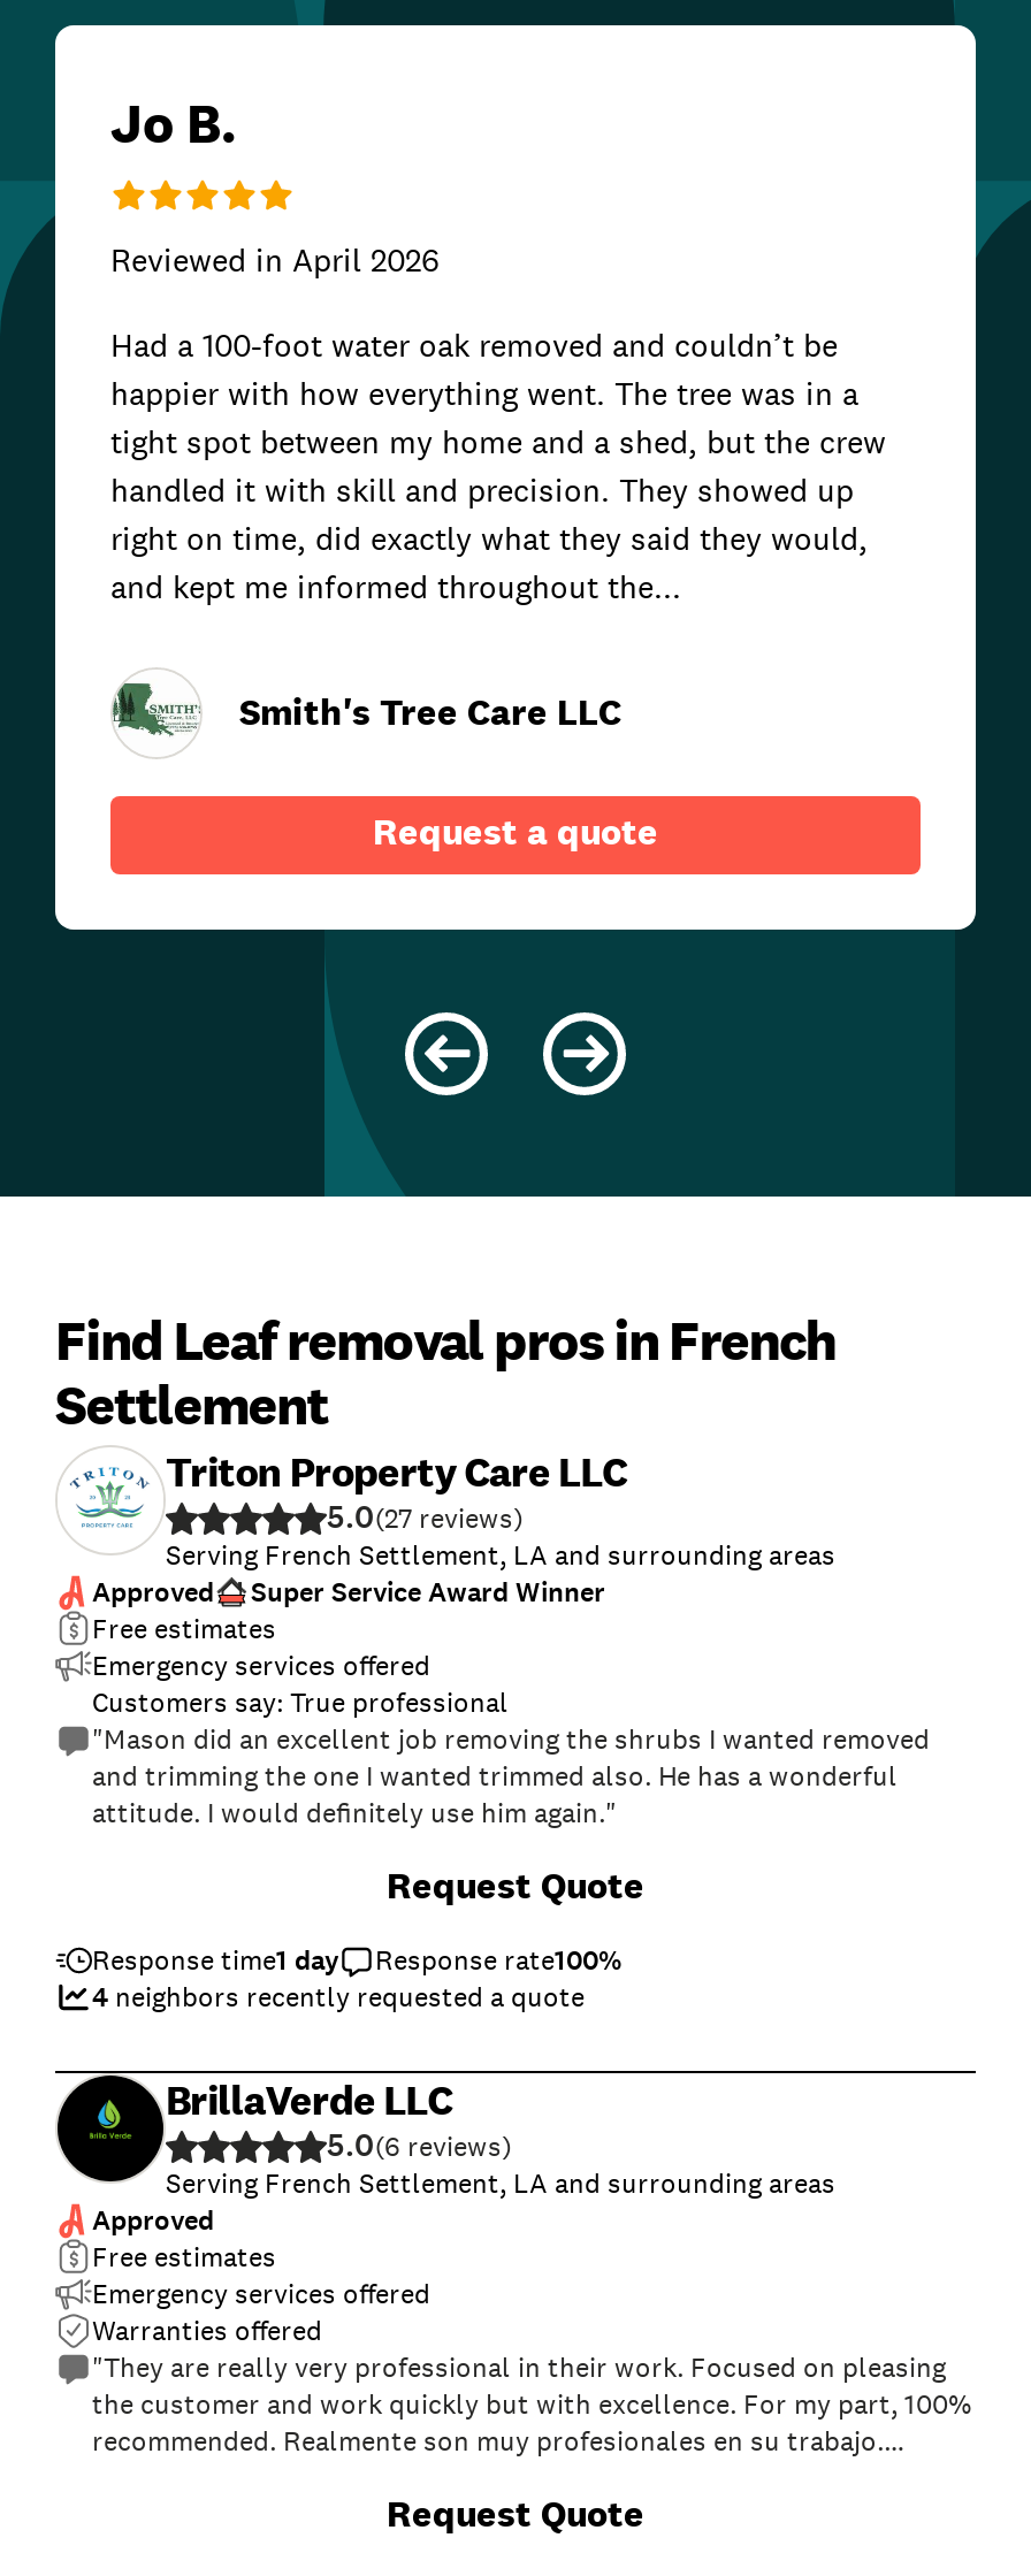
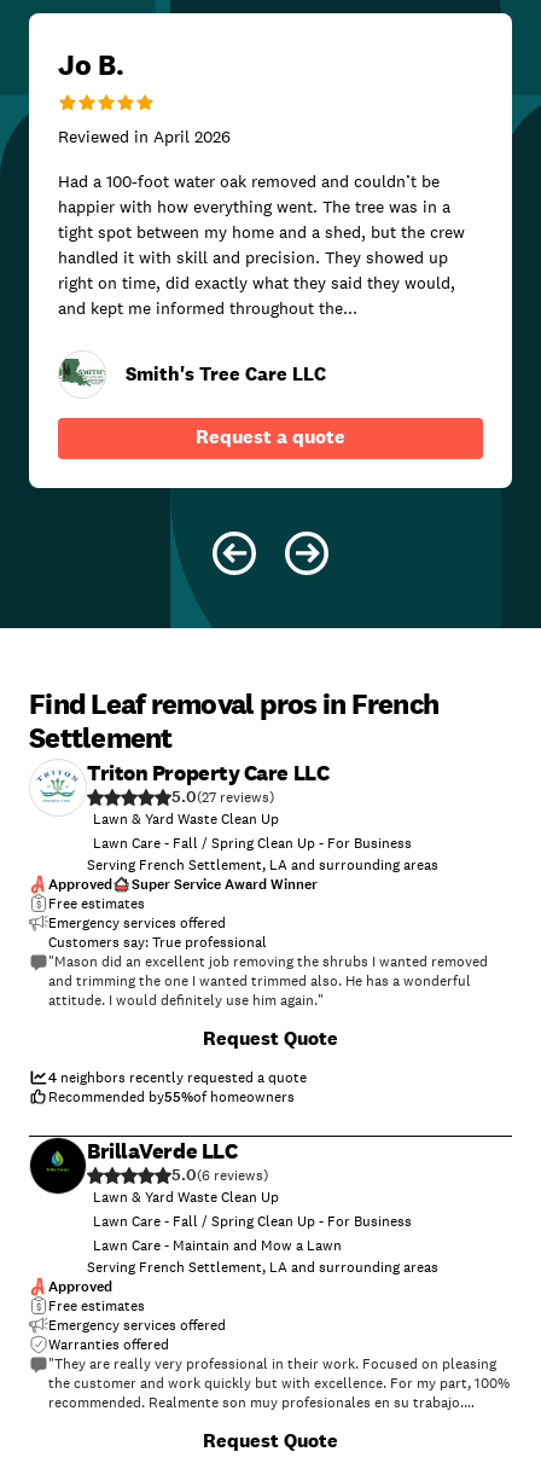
+ Lawn & Yard Waste Clean Up
+ Lawn Care - Fall / Spring Clean Up - For Business

- Response time 1 day
- Response rate100%

+ Recommended by55%of homeowners

+ Lawn & Yard Waste Clean Up
+ Lawn Care - Fall / Spring Clean Up - For Business
+ Lawn Care - Maintain and Mow a Lawn
